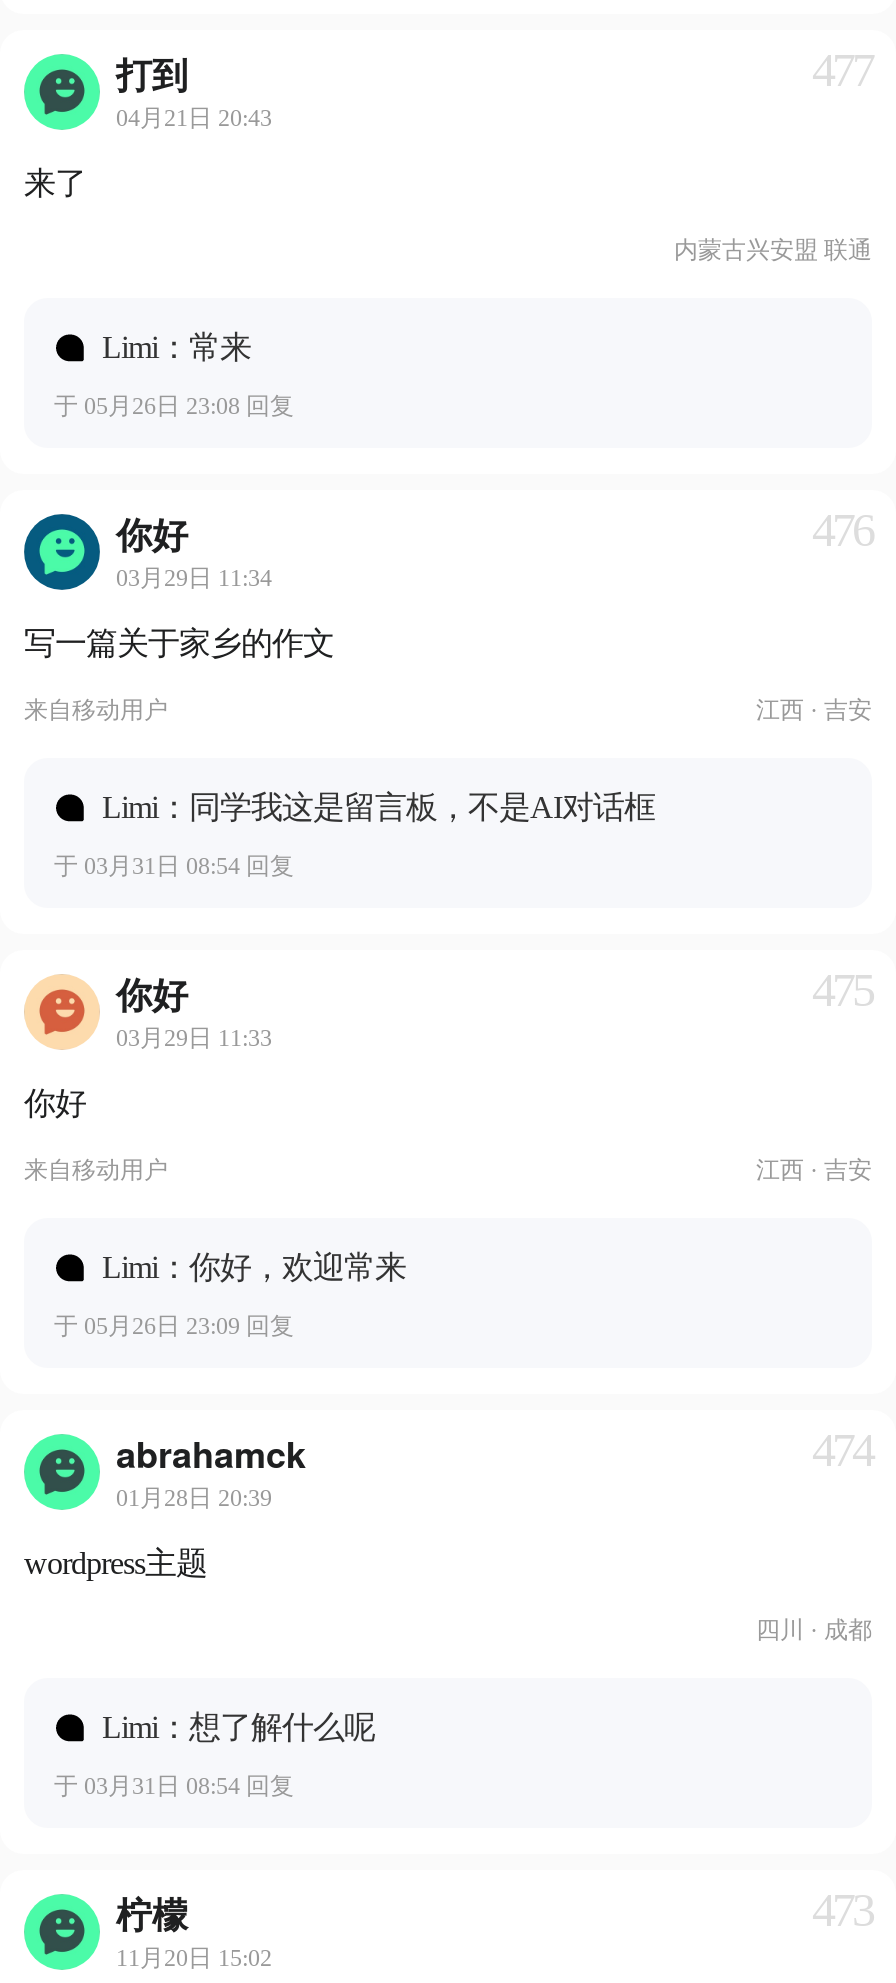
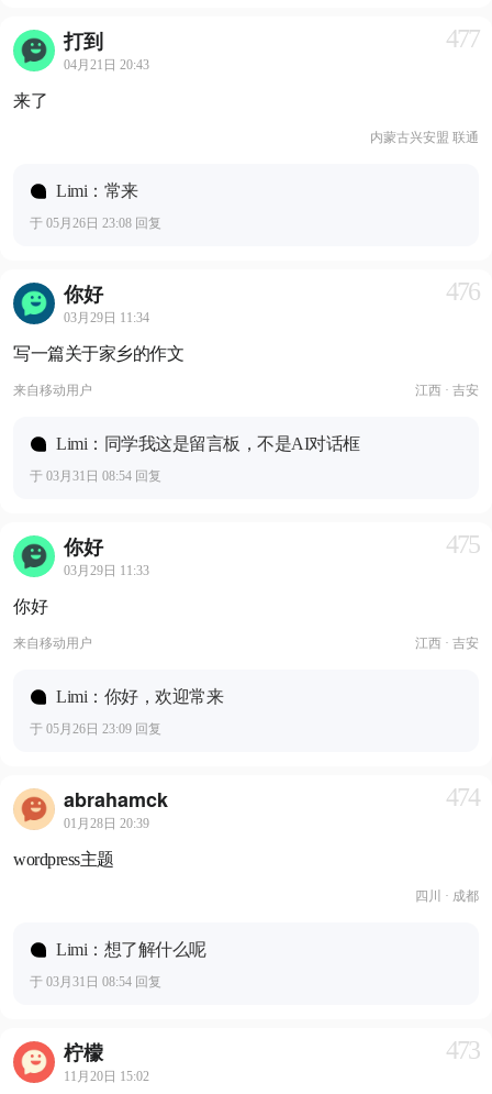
moved down: [image]

moved up: [image]

- [image]
+ [image]
